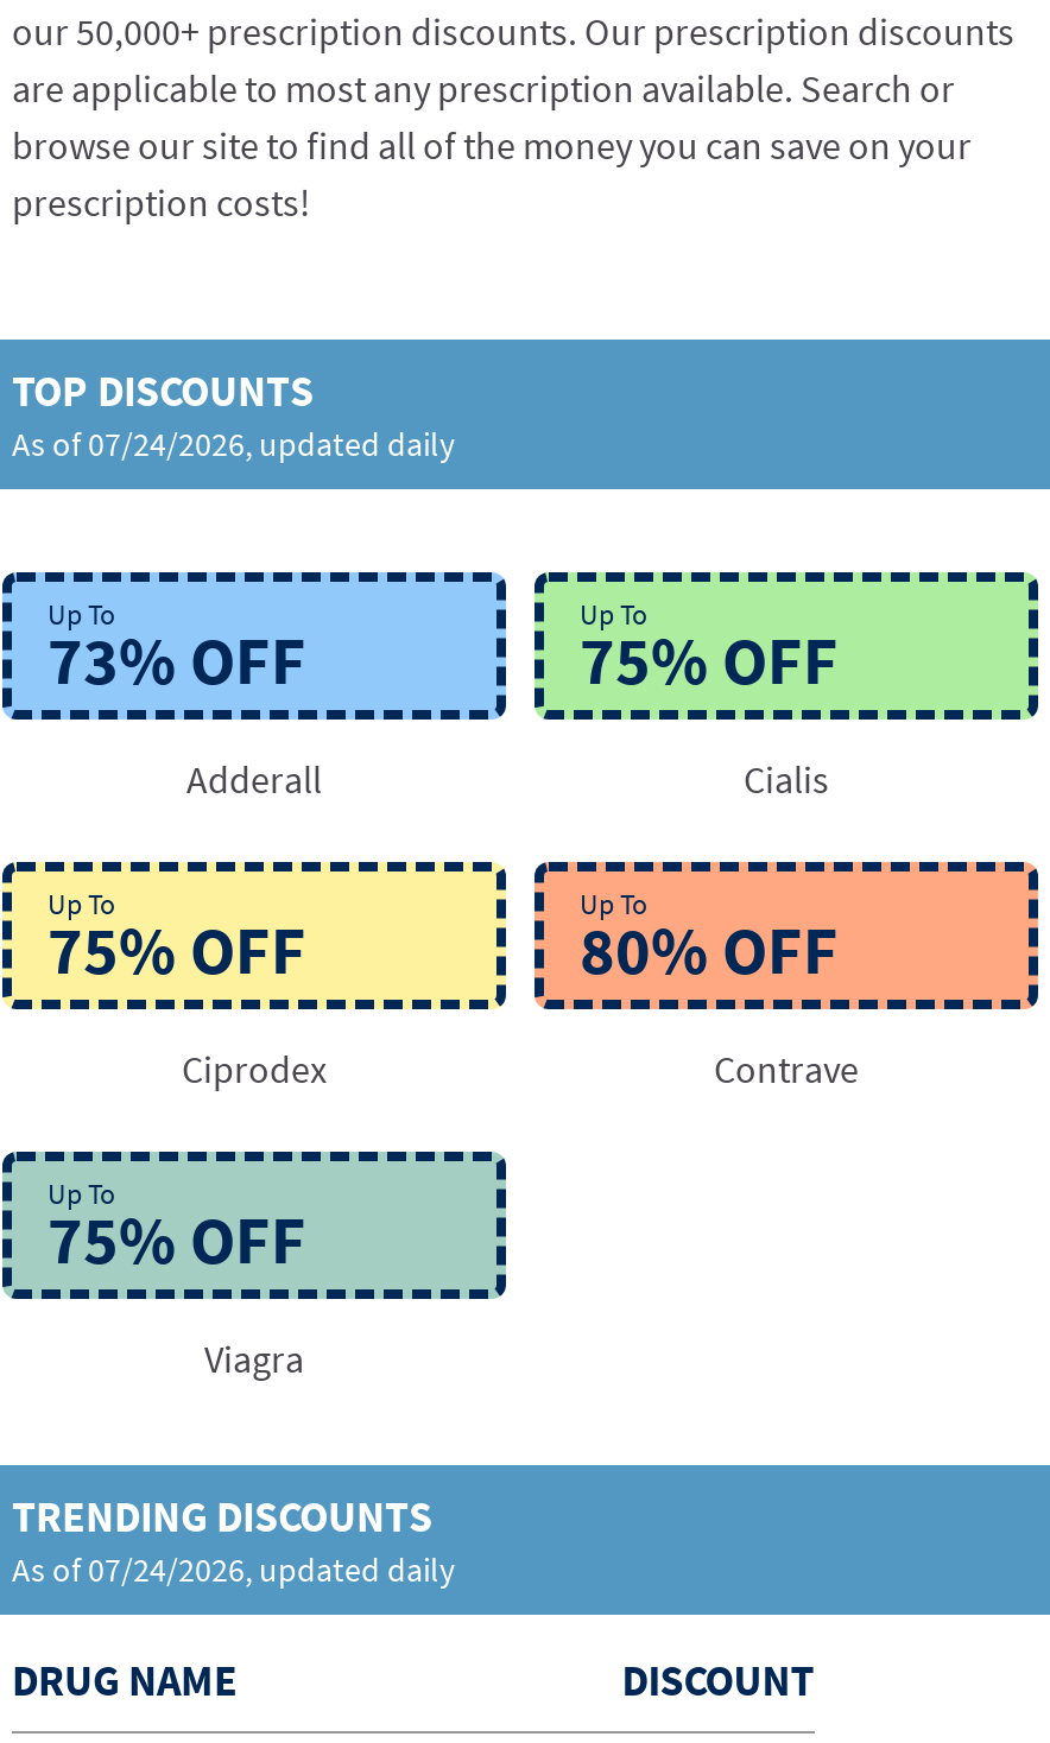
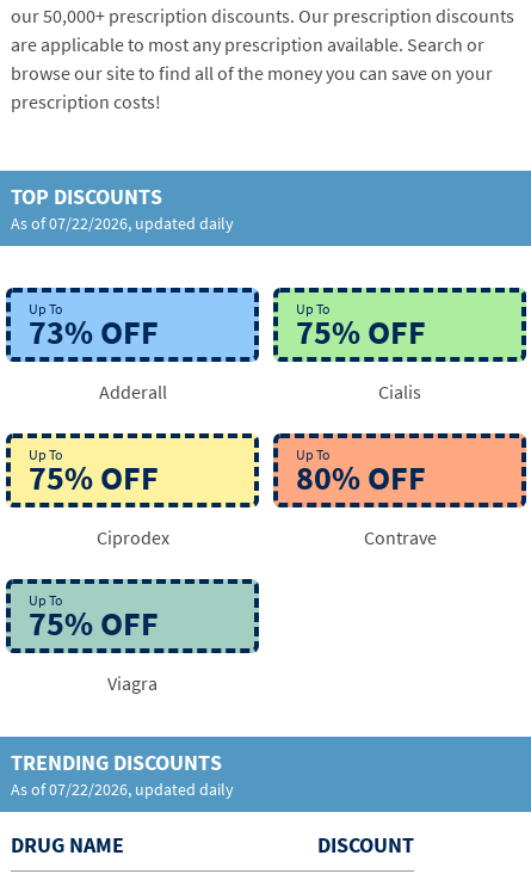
- As of07/24/2026, updated daily
+ As of07/22/2026, updated daily

- As of07/24/2026, updated daily
+ As of07/22/2026, updated daily
